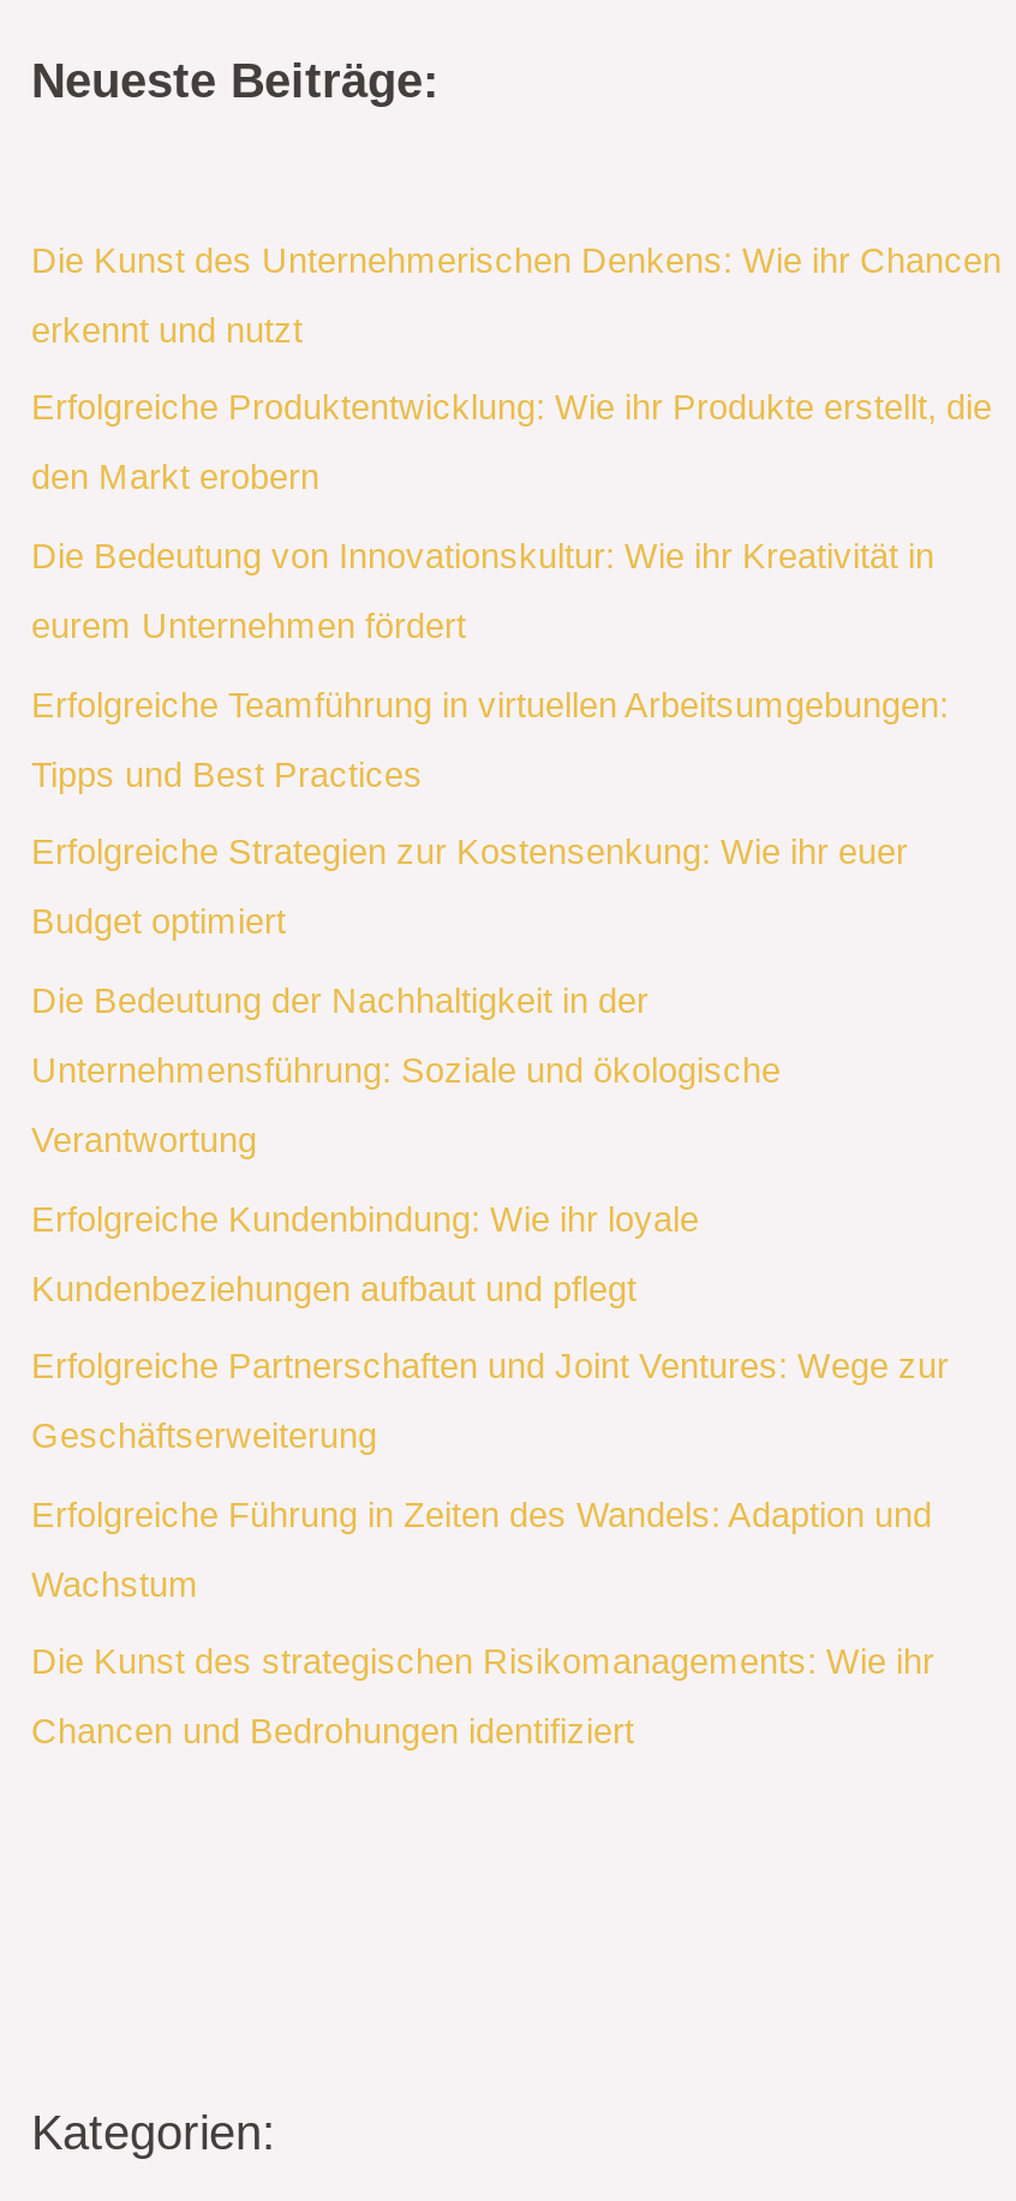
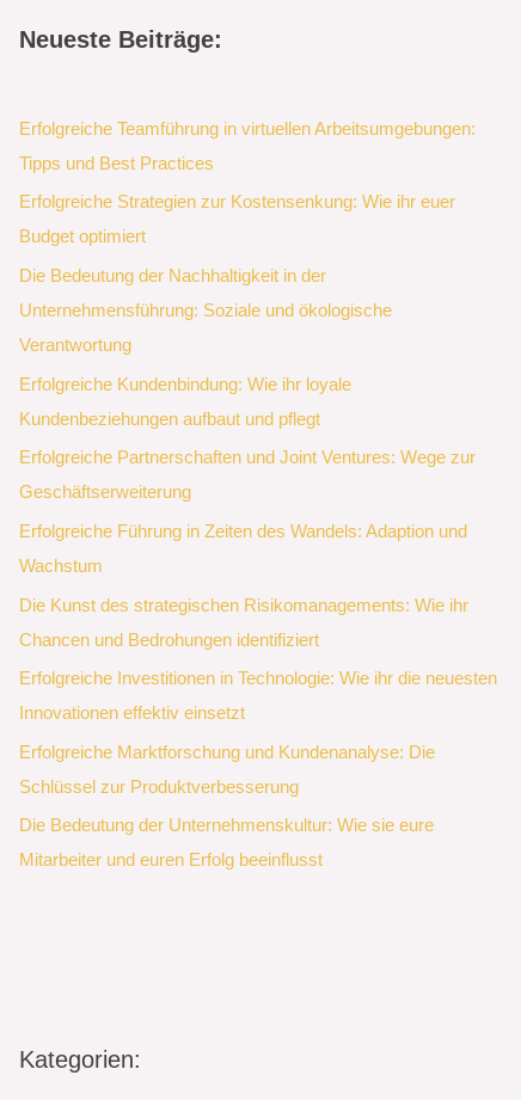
- Die Kunst des Unternehmerischen Denkens: Wie ihr Chancen
- erkennt und nutzt
- Erfolgreiche Produktentwicklung: Wie ihr Produkte erstellt, die
- den Markt erobern
- Die Bedeutung von Innovationskultur: Wie ihr Kreativität in
- eurem Unternehmen fördert

moved up: Erfolgreiche Teamführung in virtuellen Arbeitsumgebungen: | Tipps und Best Practices | Erfolgreiche Strategien zur Kostensenkung: Wie ihr euer | ... | Die Kunst des strategischen Risikomanagements: Wie ihr | Chancen und Bedrohungen identifiziert

+ Erfolgreiche Investitionen in Technologie: Wie ihr die neuesten
+ Innovationen effektiv einsetzt
+ Erfolgreiche Marktforschung und Kundenanalyse: Die
+ Schlüssel zur Produktverbesserung
+ Die Bedeutung der Unternehmenskultur: Wie sie eure
+ Mitarbeiter und euren Erfolg beeinflusst
